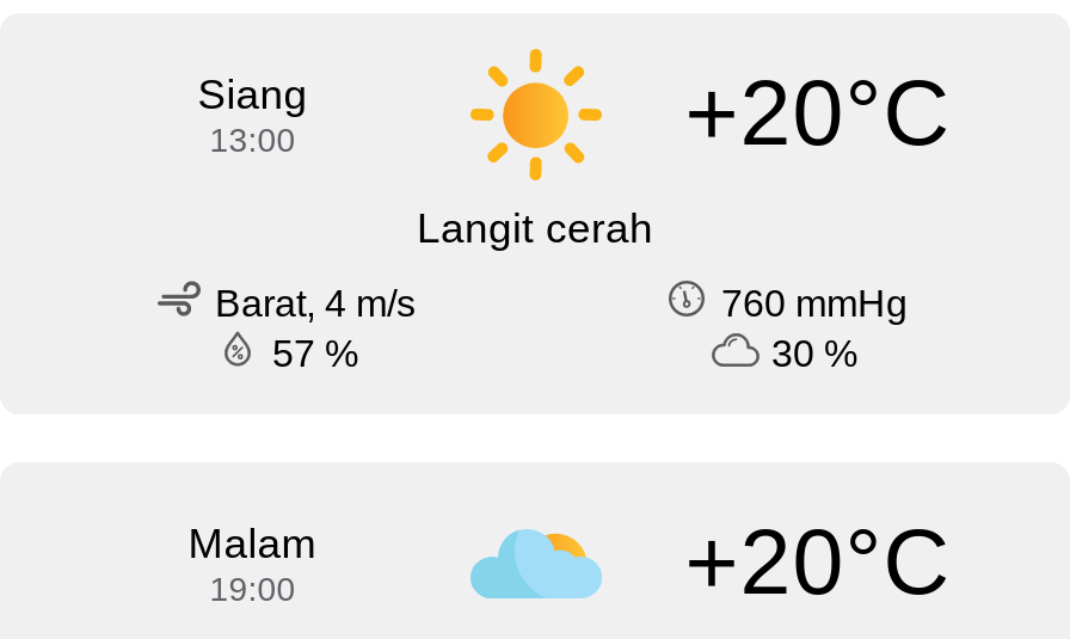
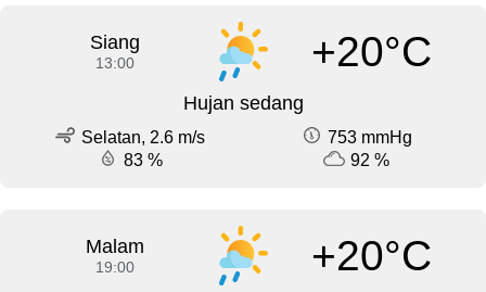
- [image]
- Langit cerah
+ [image]
+ Hujan sedang

- Barat, 4 m/s
- 760 mmHg
- 57 %
- 30 %
+ Selatan, 2.6 m/s
+ 753 mmHg
+ 83 %
+ 92 %

- [image]
+ [image]
